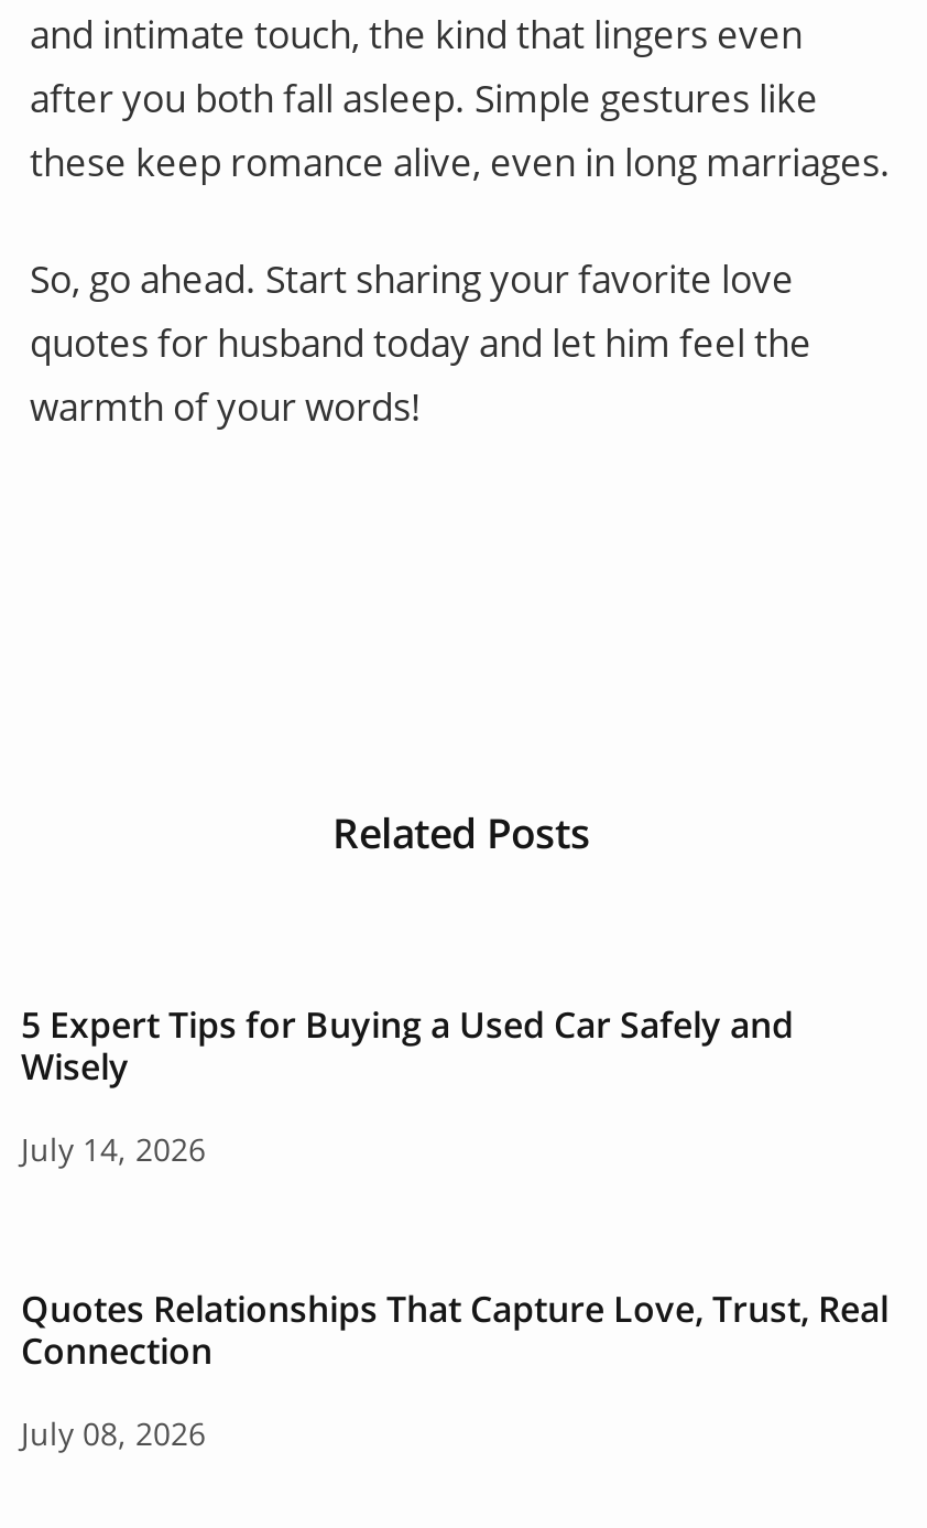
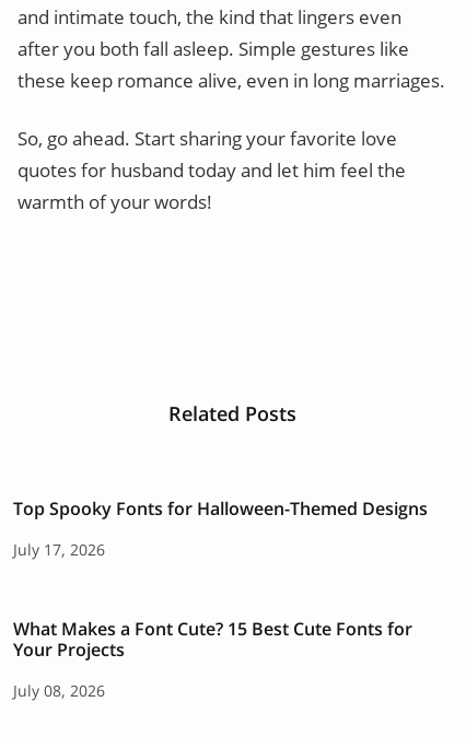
- 5 Expert Tips for Buying a Used Car Safely and
- Wisely
+ Top Spooky Fonts for Halloween-Themed Designs

- July 14, 2026
+ July 17, 2026

- Quotes Relationships That Capture Love, Trust, Real
- Connection
+ What Makes a Font Cute? 15 Best Cute Fonts for
+ Your Projects
